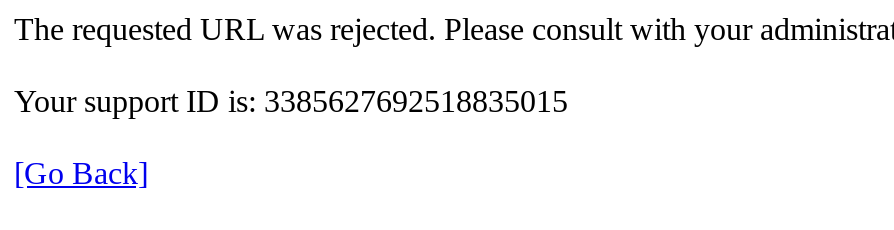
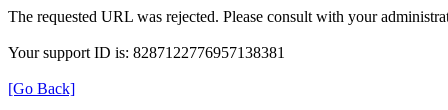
- Your support ID is: 3385627692518835015
+ Your support ID is: 8287122776957138381
